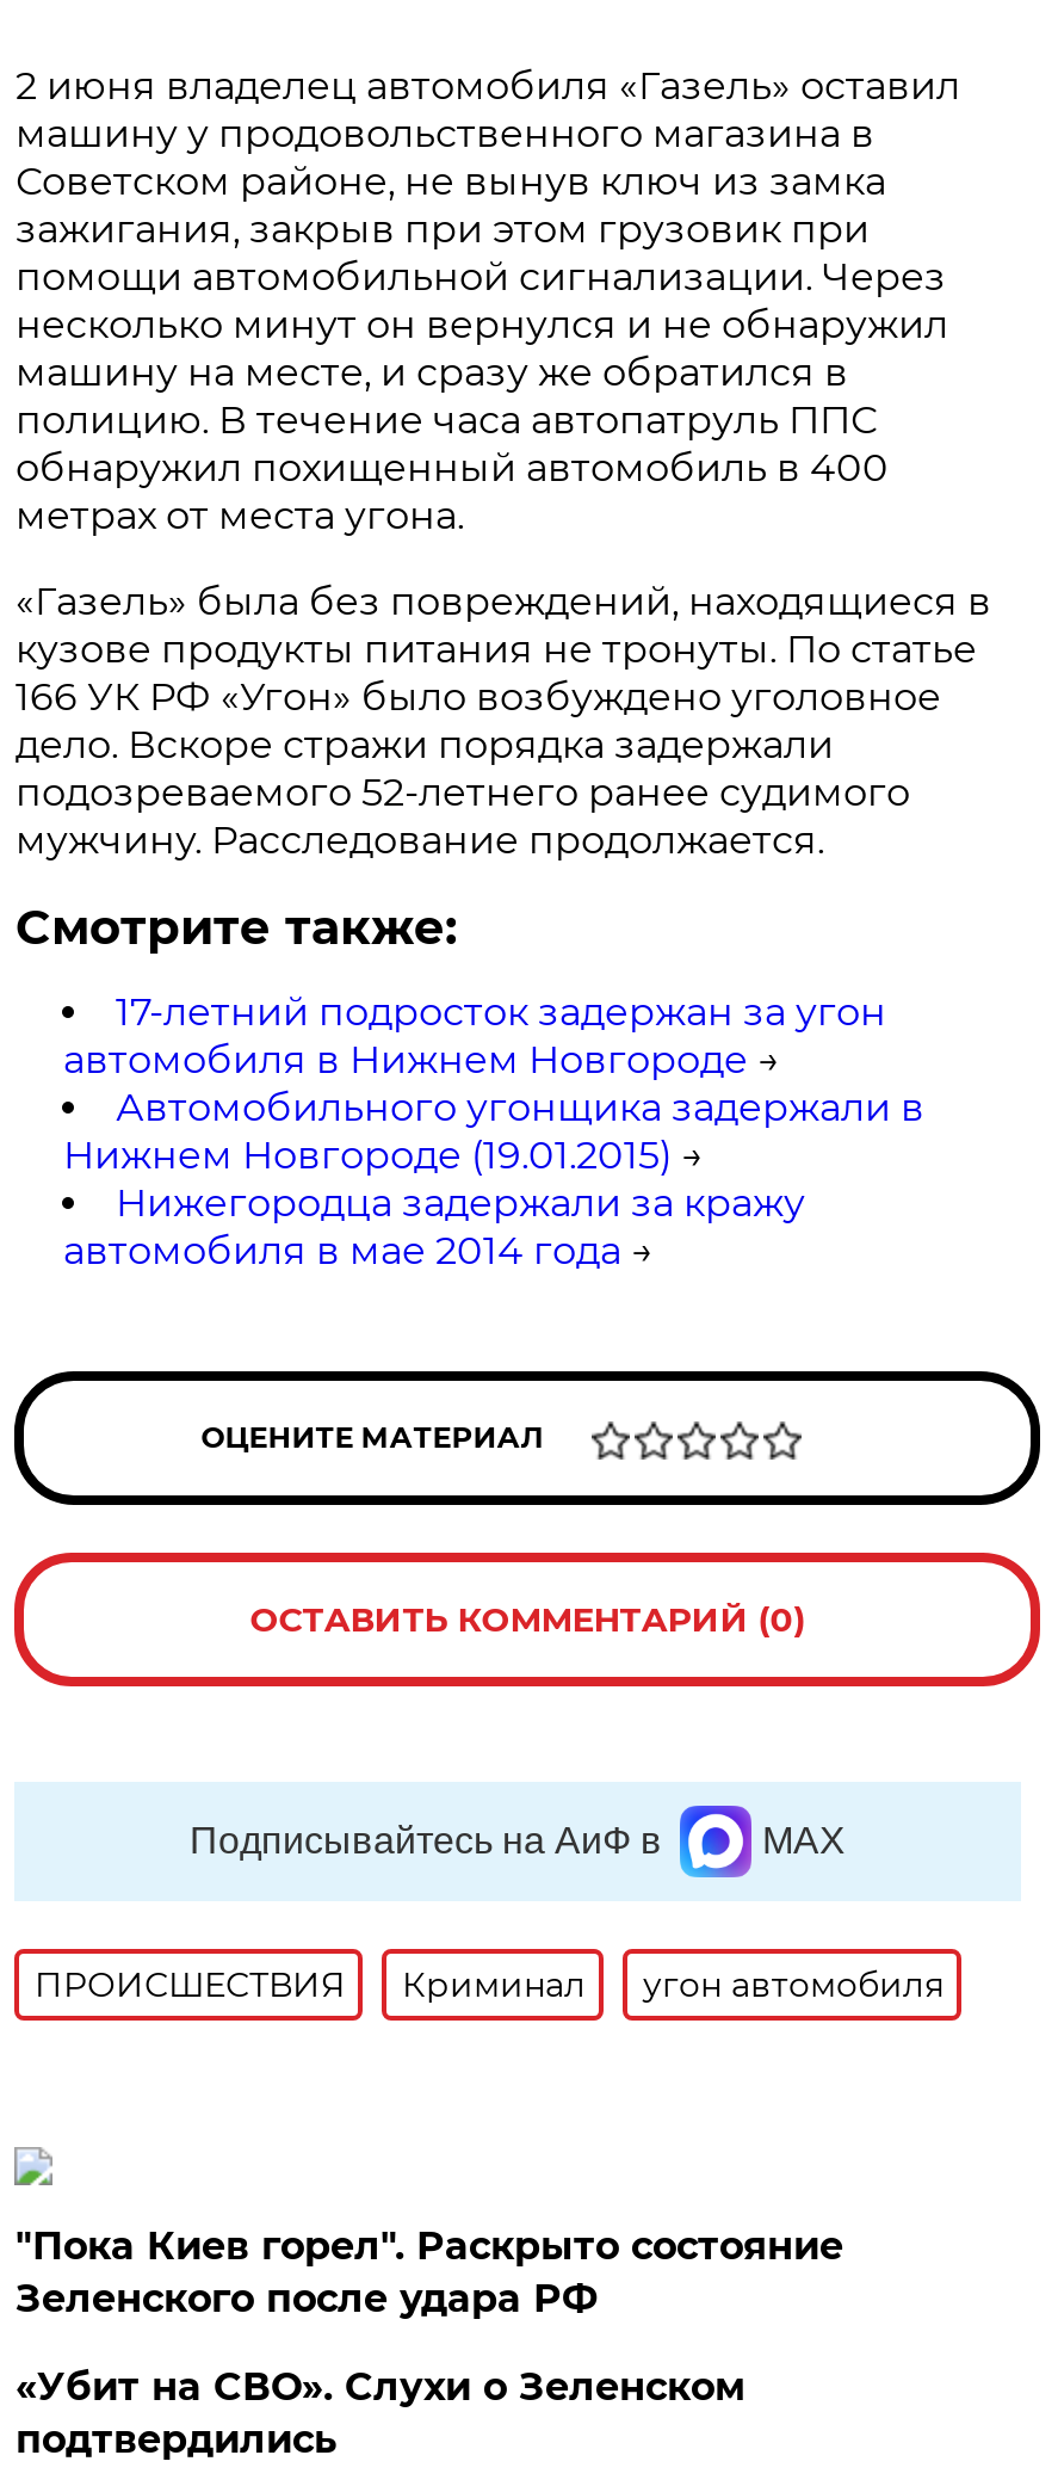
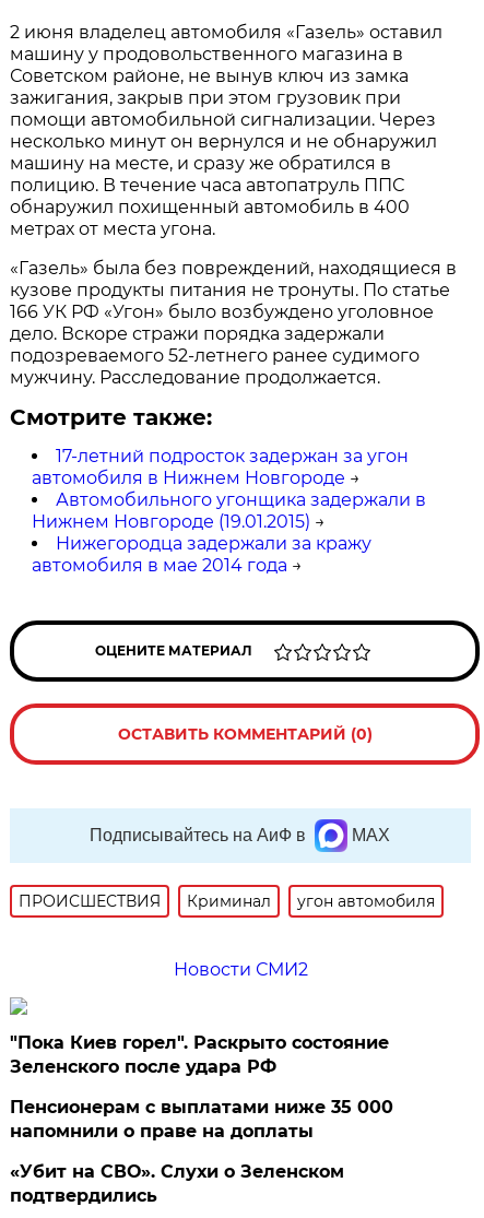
+ Новости СМИ2

+ Пенсионерам с выплатами ниже 35 000
+ напомнили о праве на доплаты
